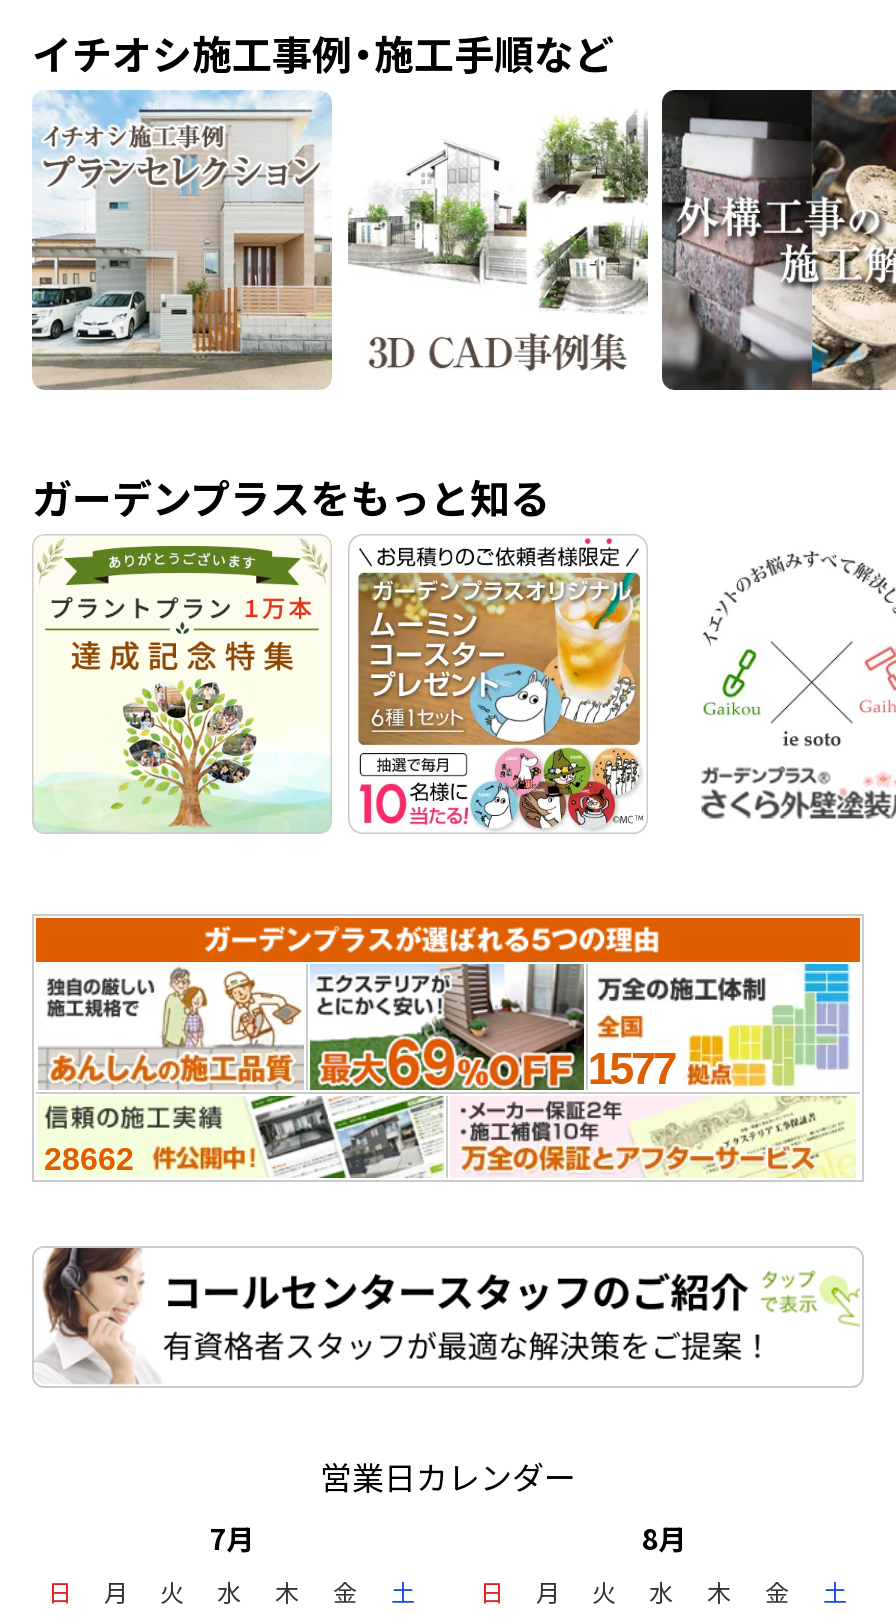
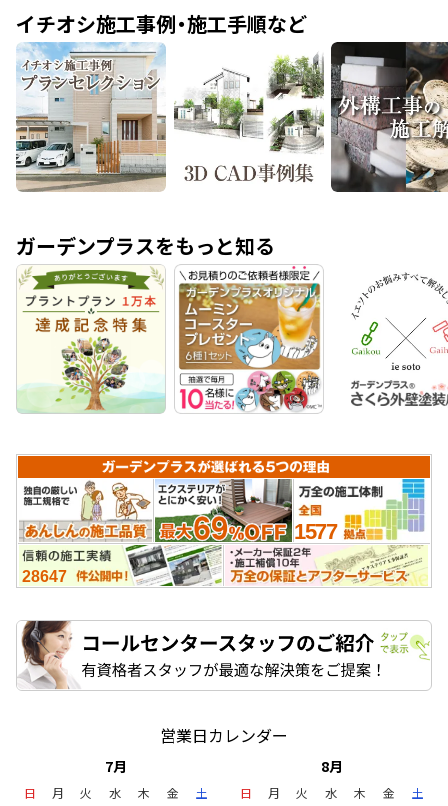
- 28662
+ 28647
